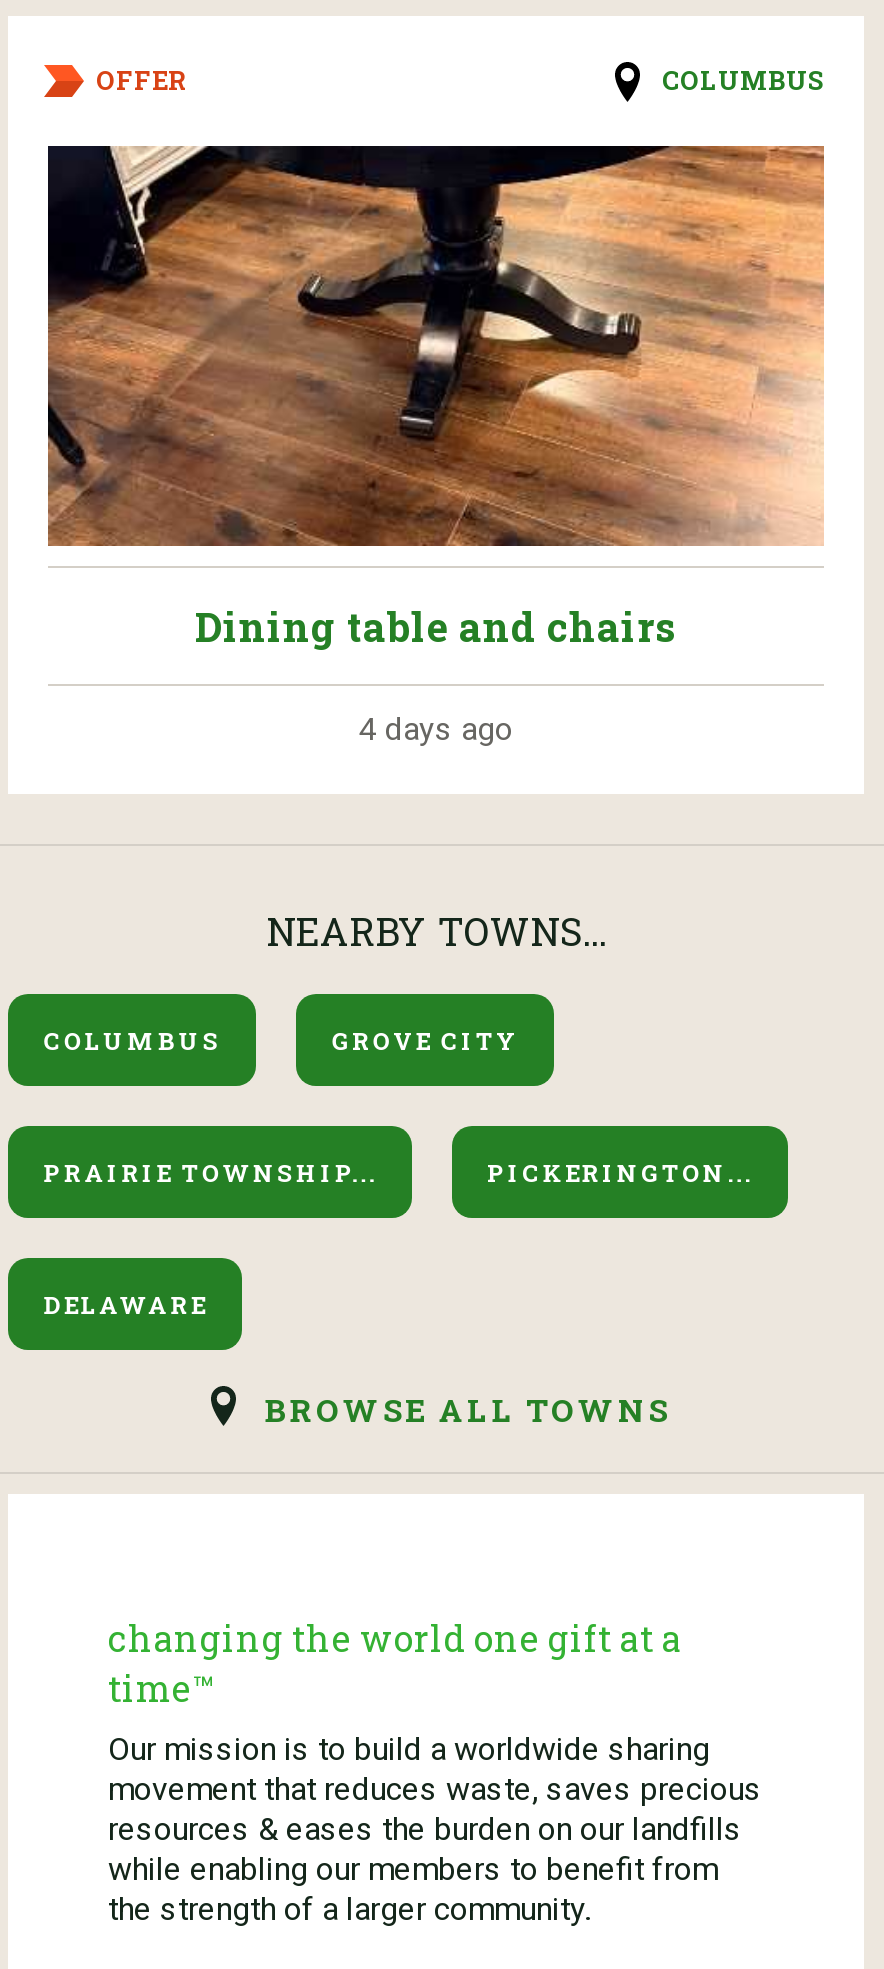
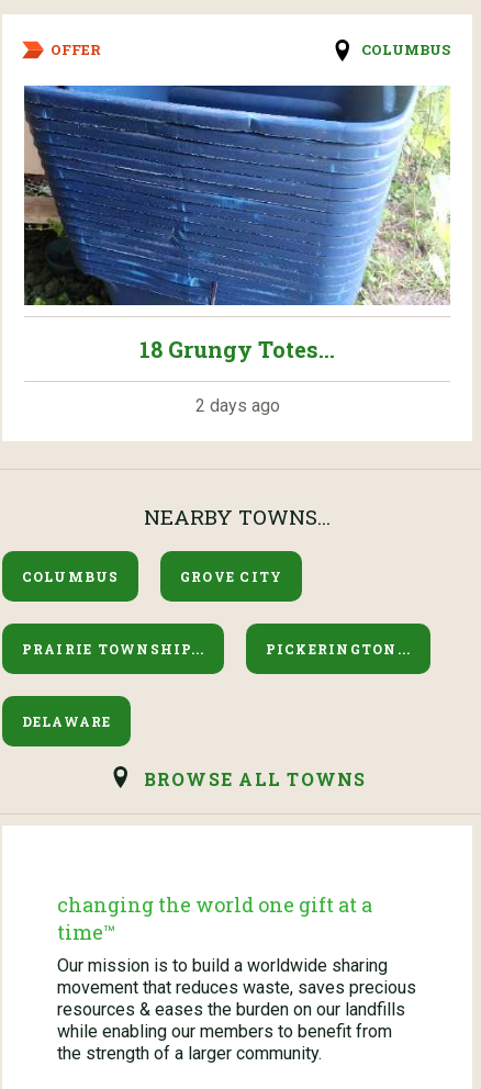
- [image]
- Dining table and chairs
+ [image]
+ 18 Grungy Totes...

- 4 days ago
+ 2 days ago
